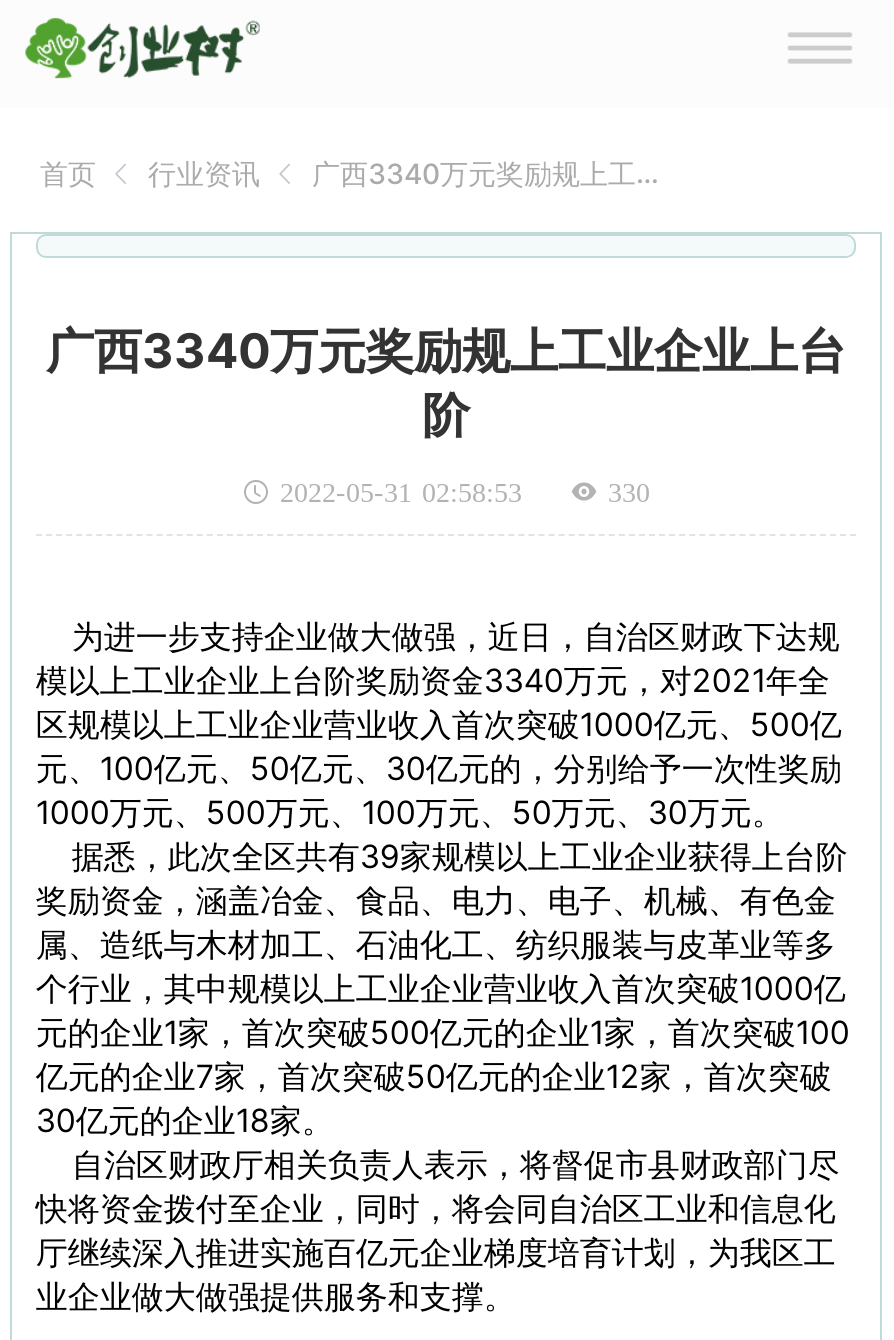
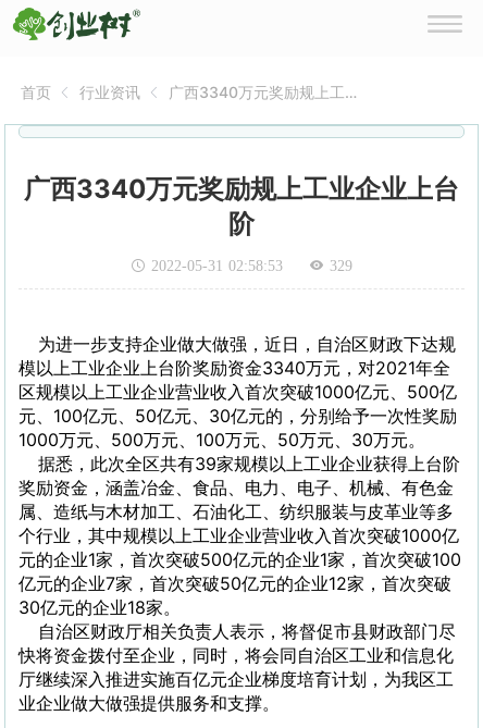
- 330
+ 329
